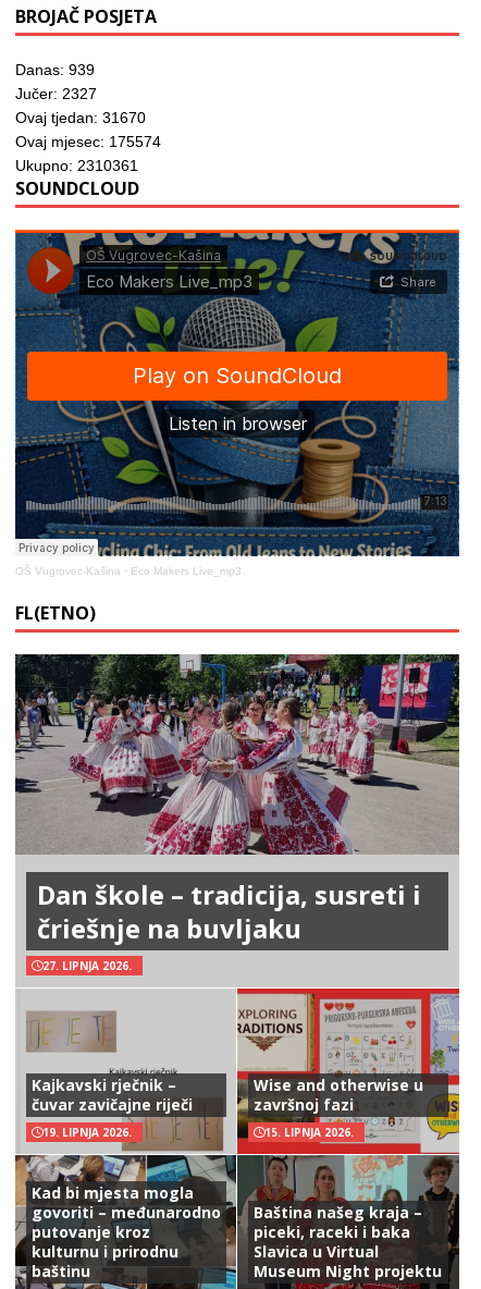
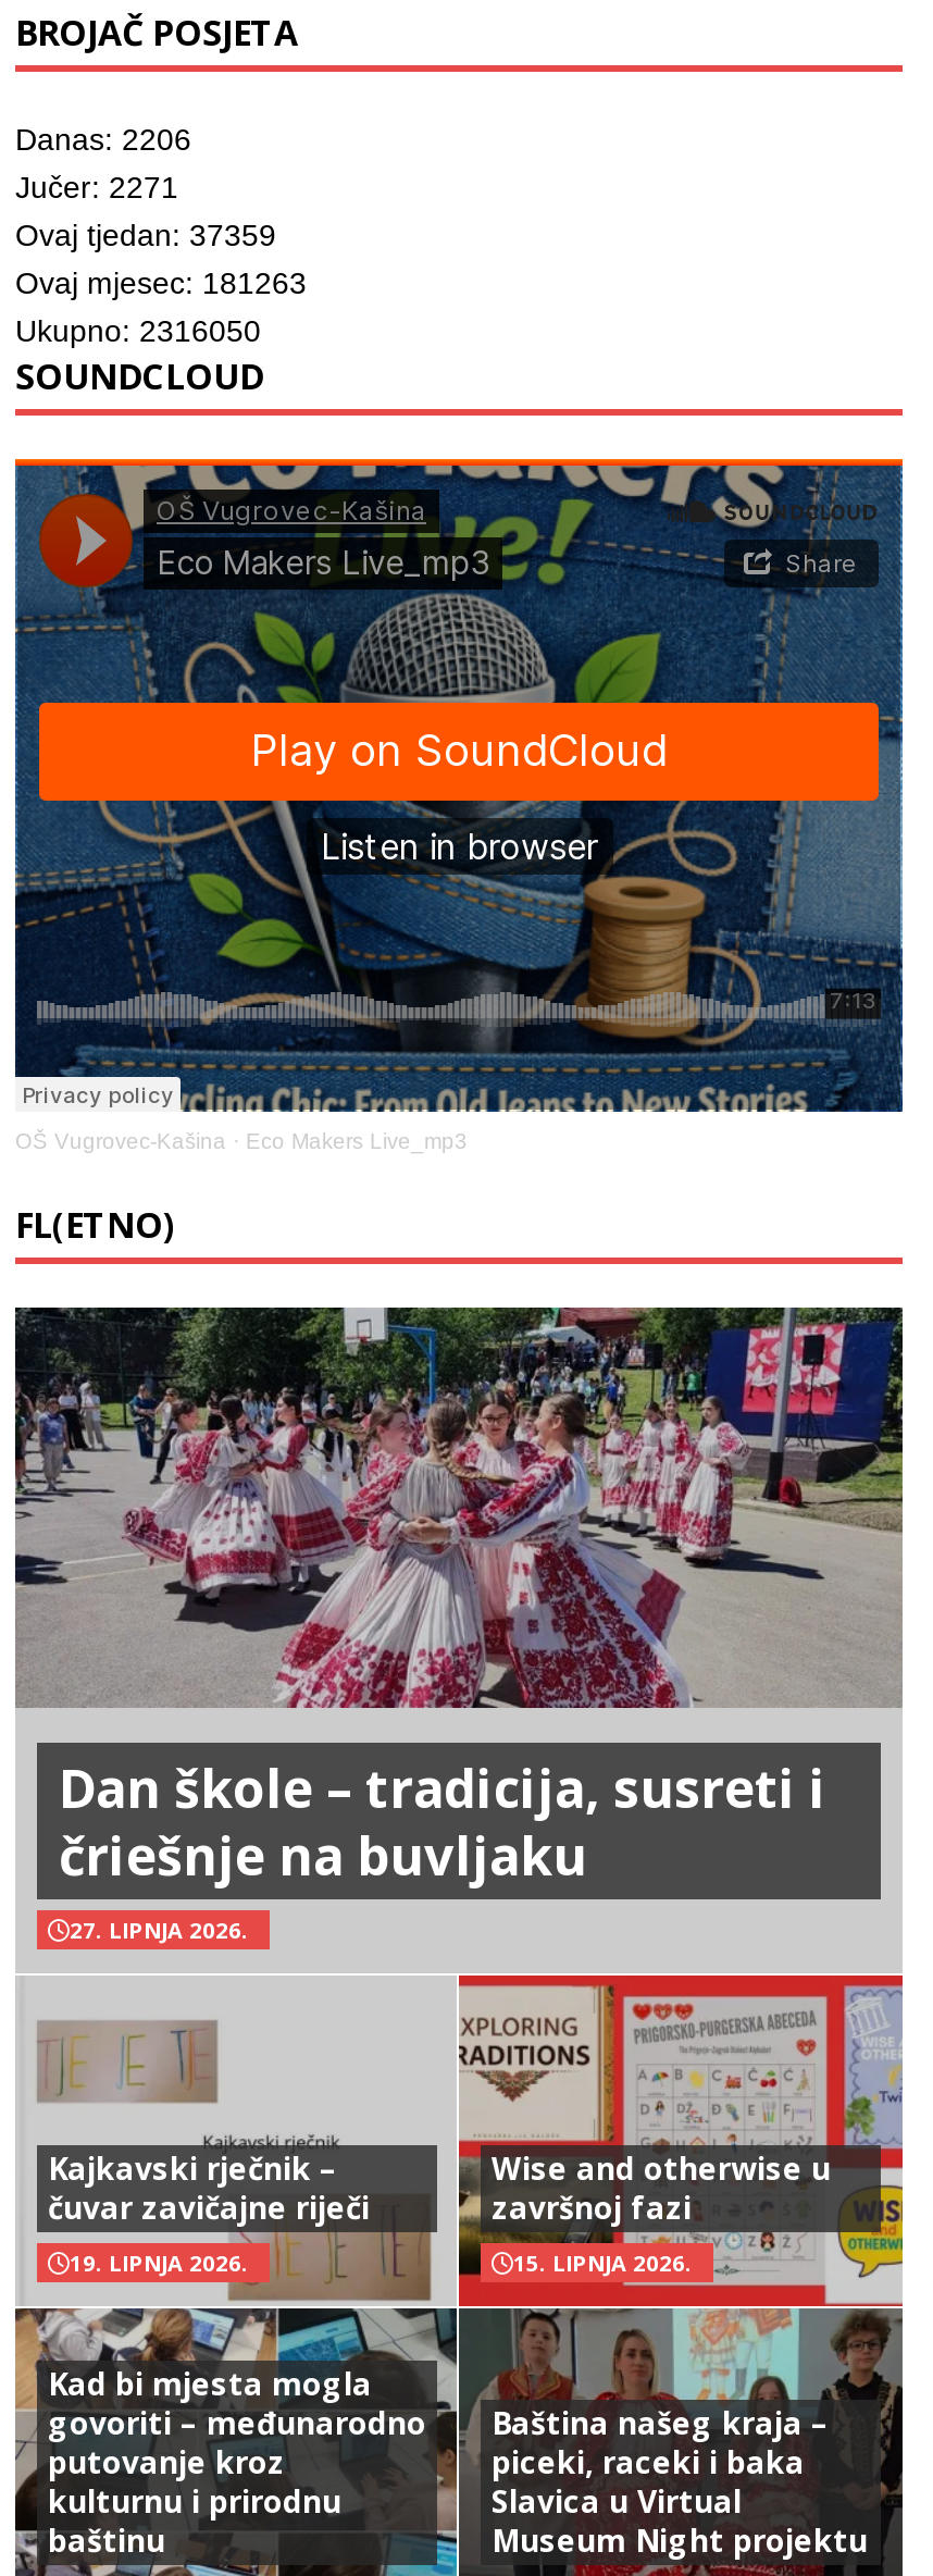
- Danas: 939
+ Danas: 2206

- Jučer: 2327
+ Jučer: 2271

- Ovaj tjedan: 31670
+ Ovaj tjedan: 37359

- Ovaj mjesec: 175574
+ Ovaj mjesec: 181263

- Ukupno: 2310361
+ Ukupno: 2316050
